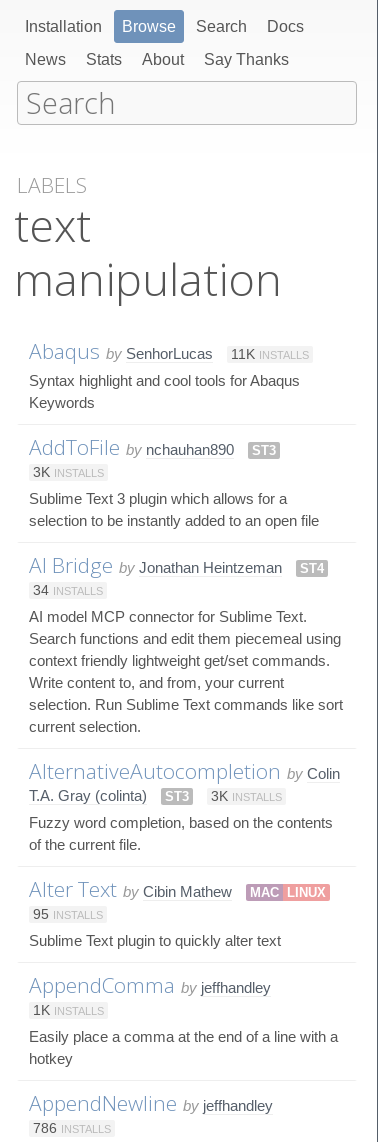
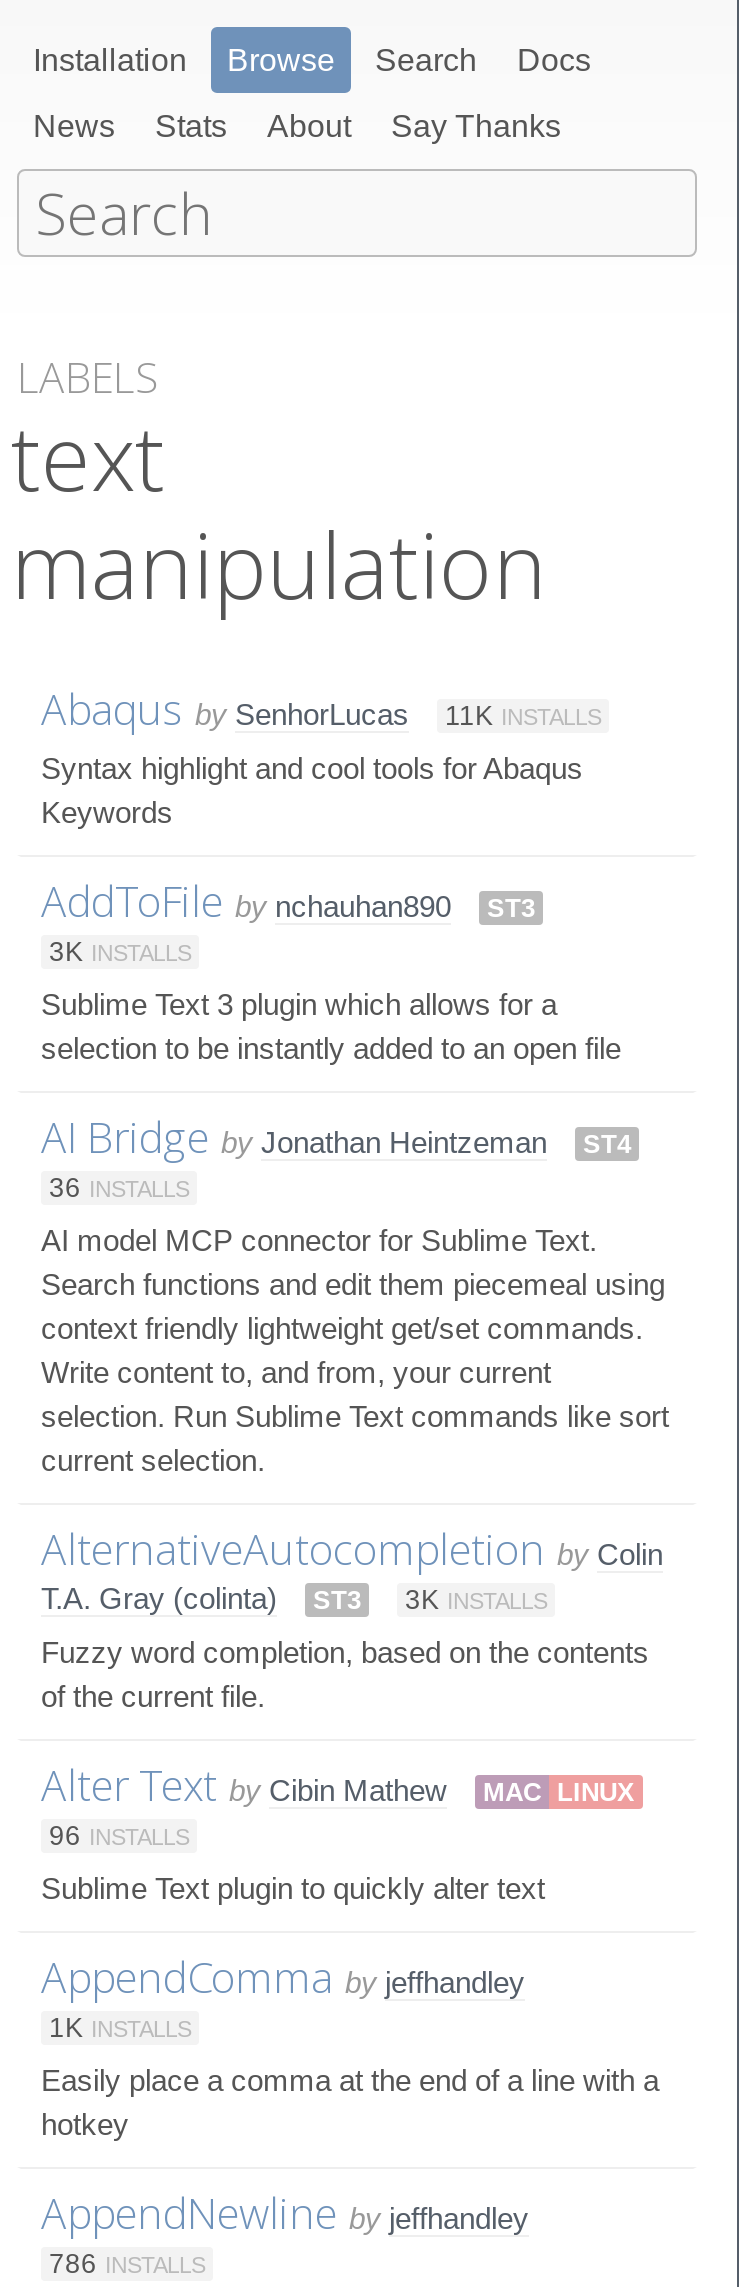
- 34 INSTALLS
+ 36 INSTALLS

- 95 INSTALLS
+ 96 INSTALLS
